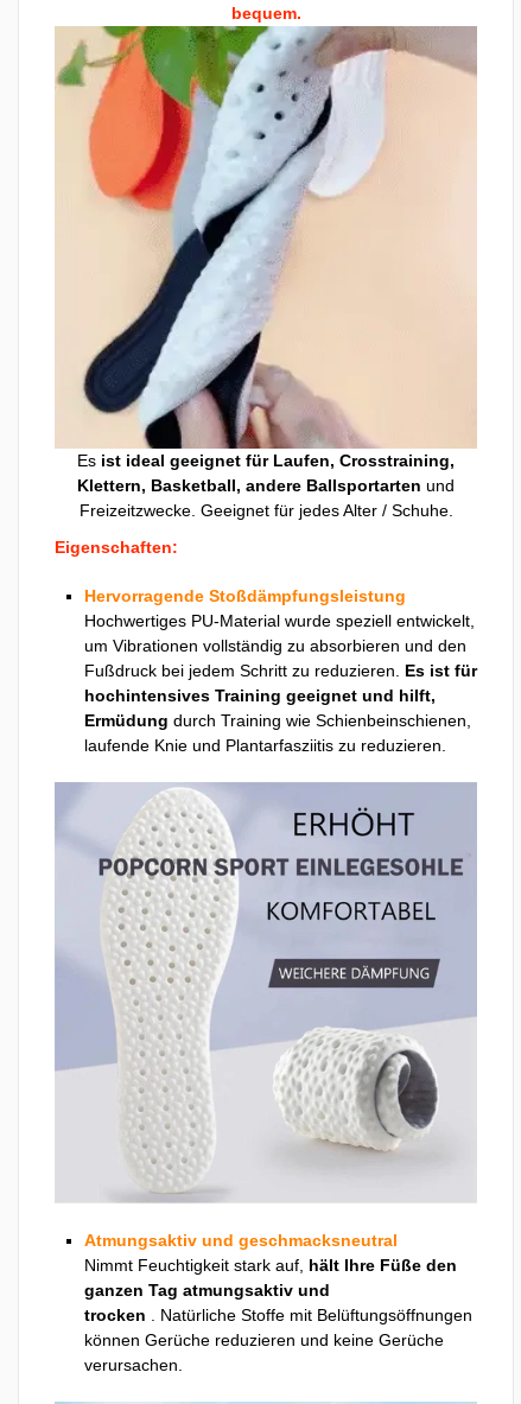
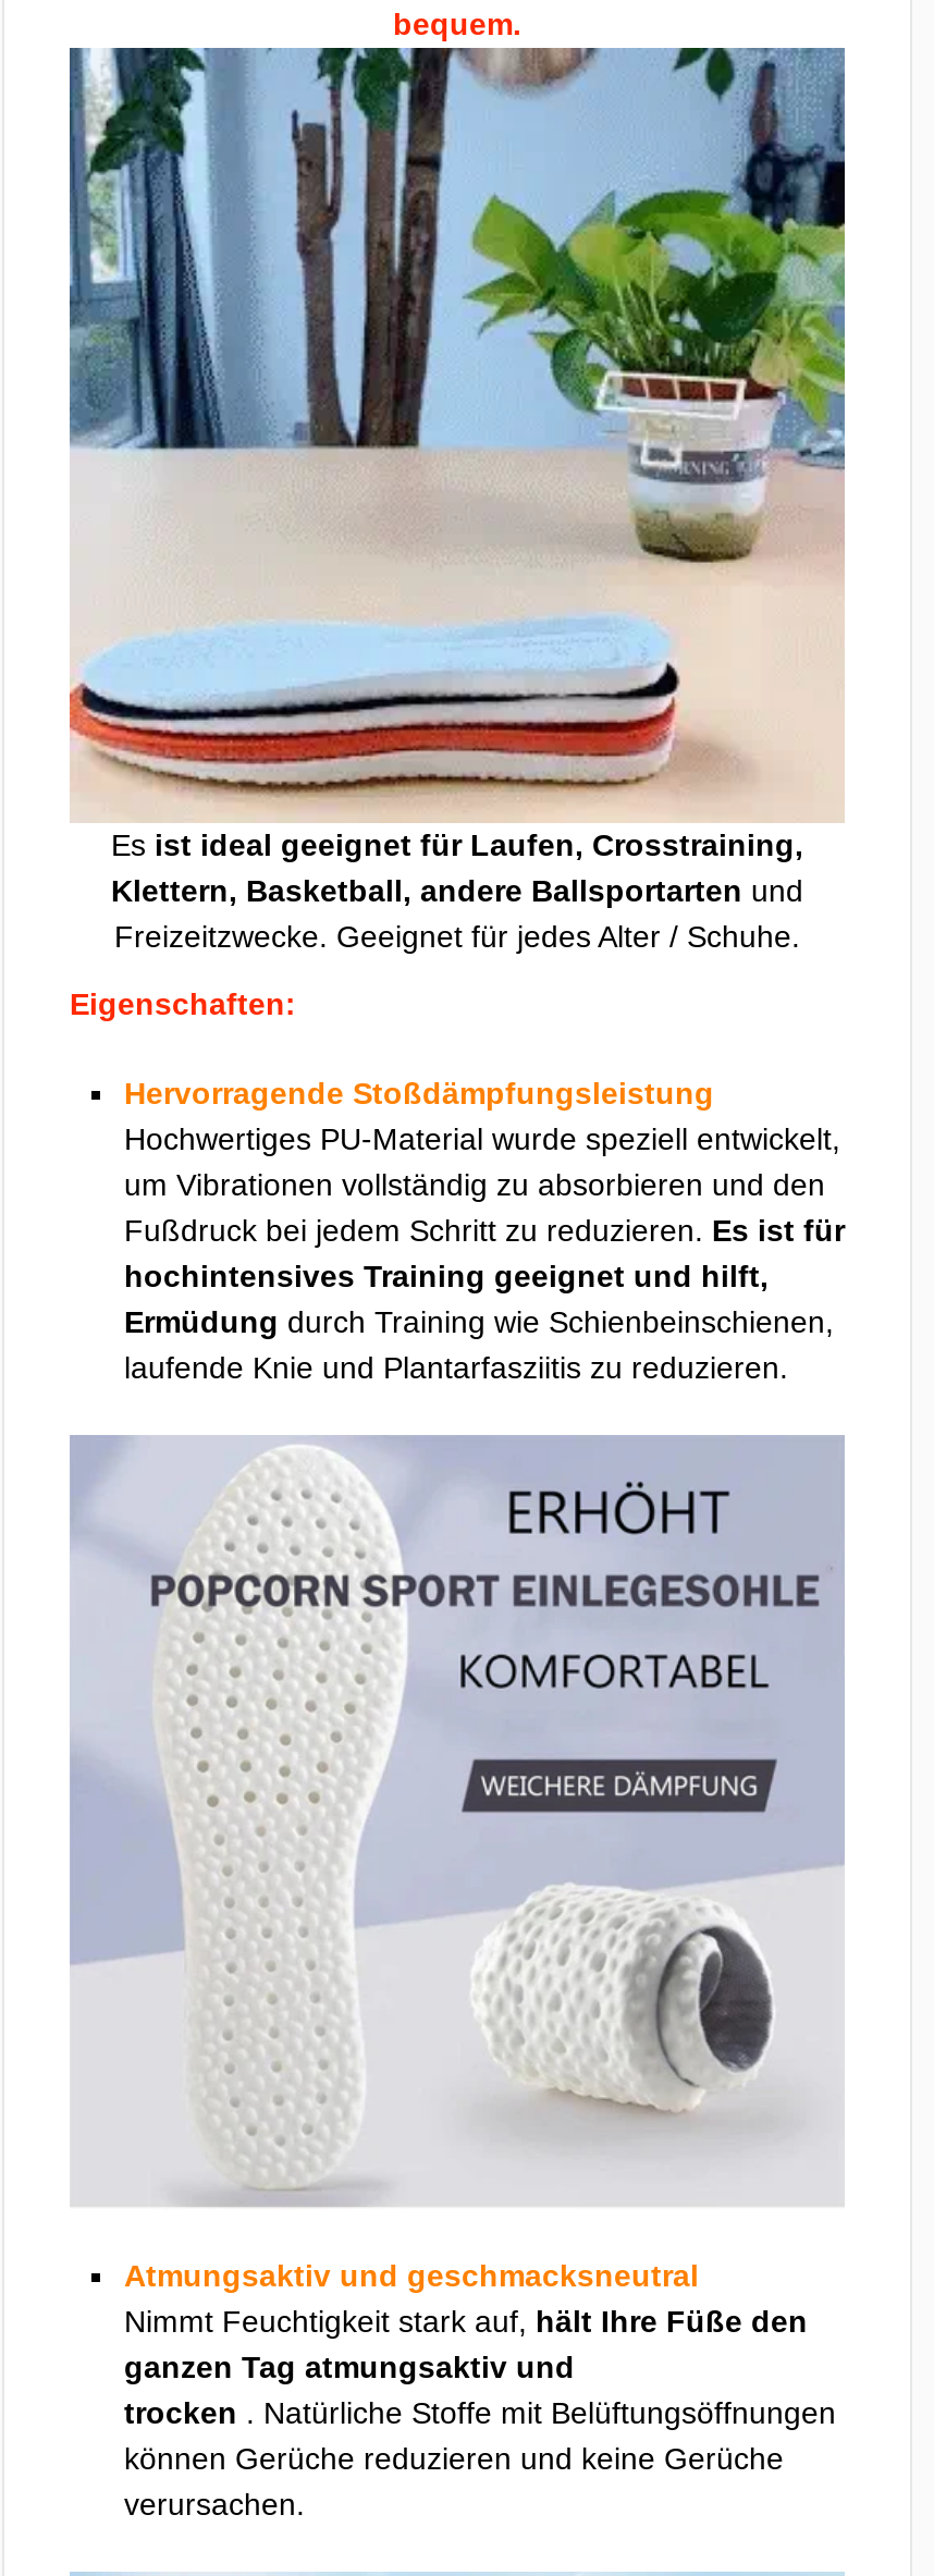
- [image]
+ [image]
